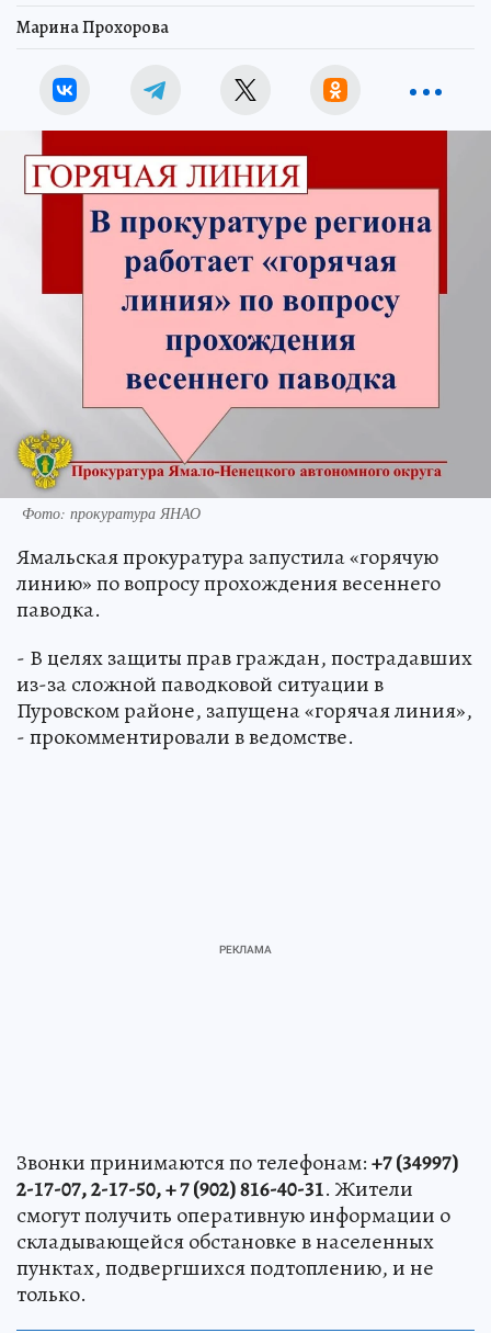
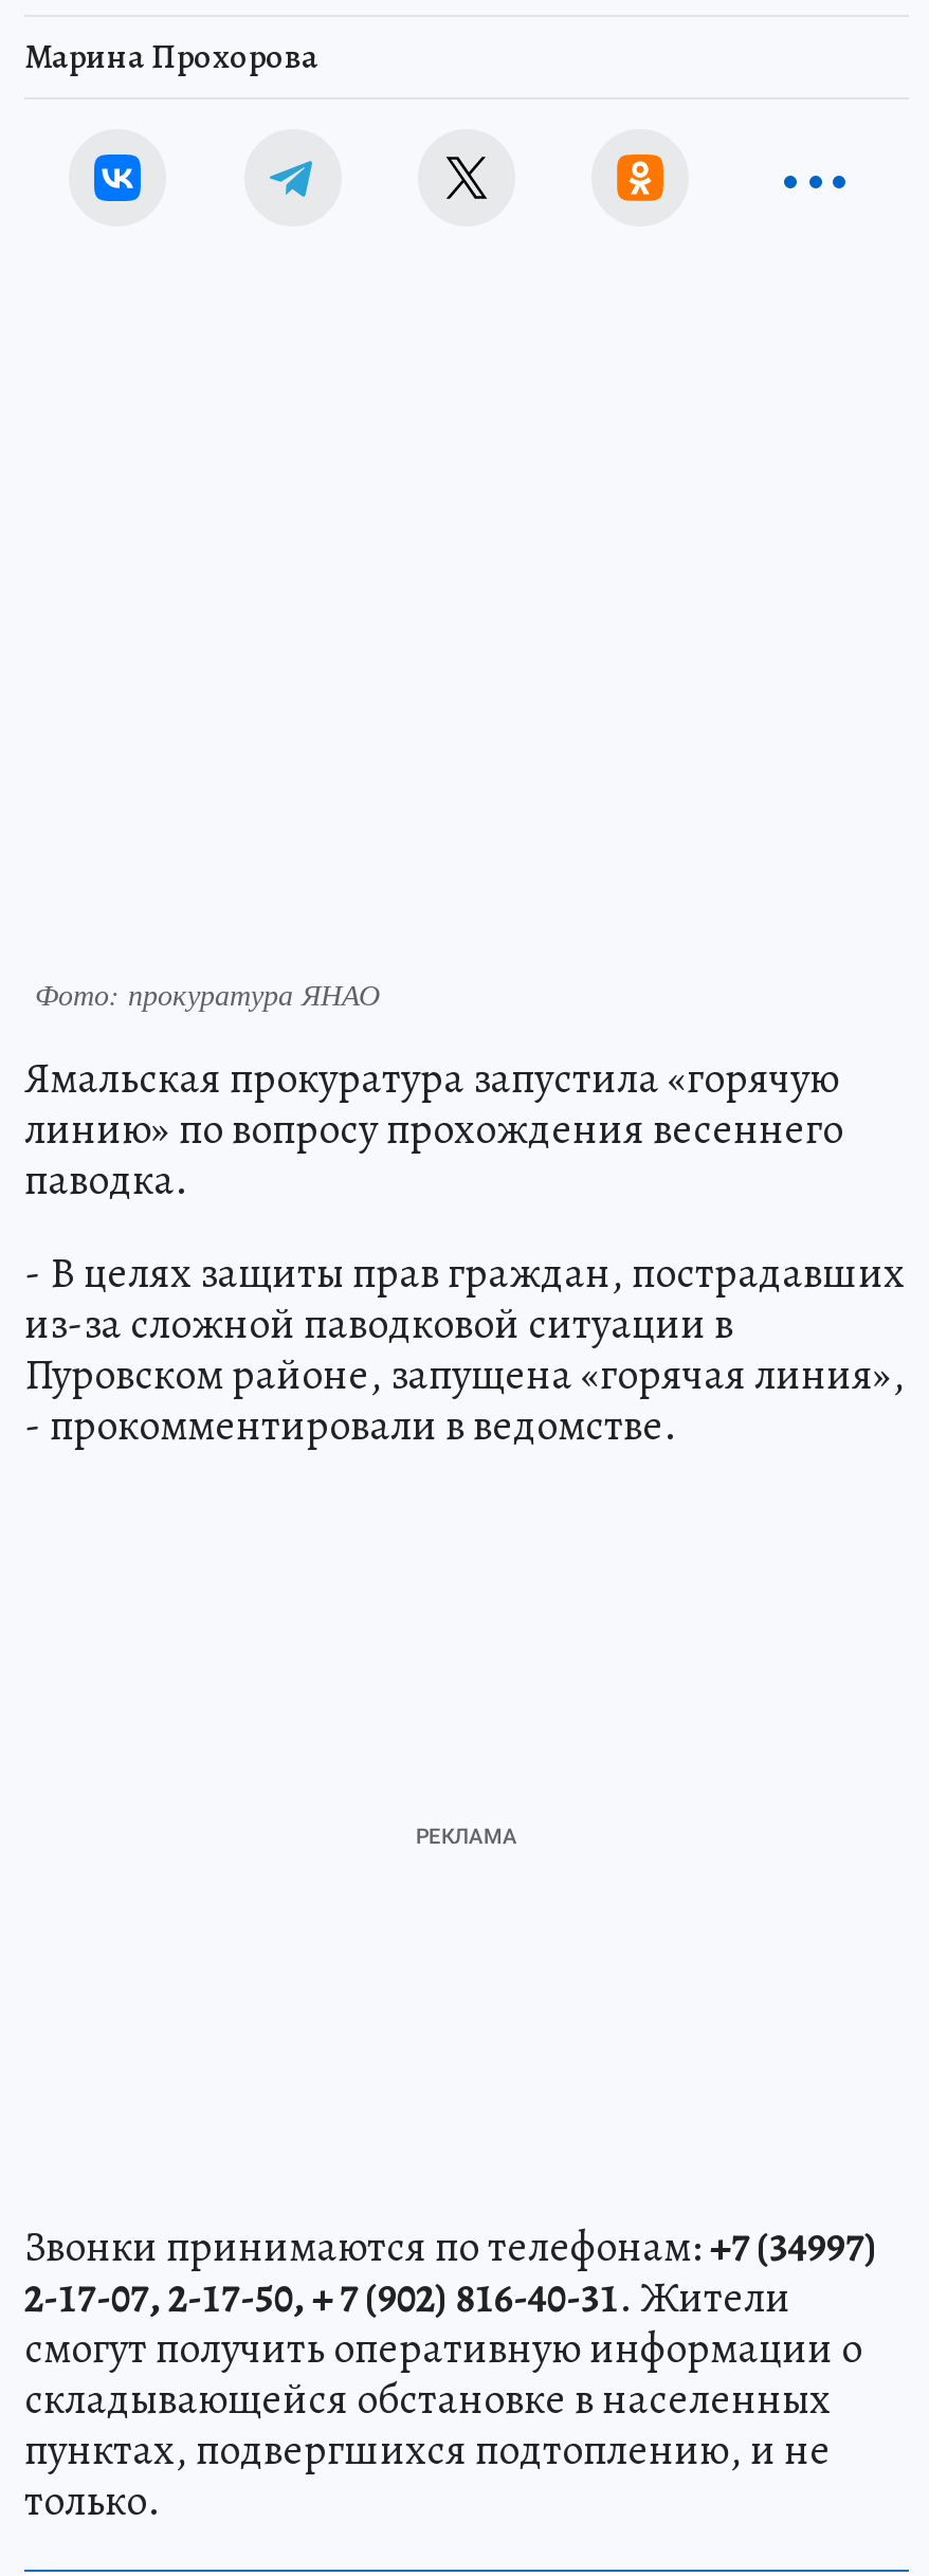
- [image]
